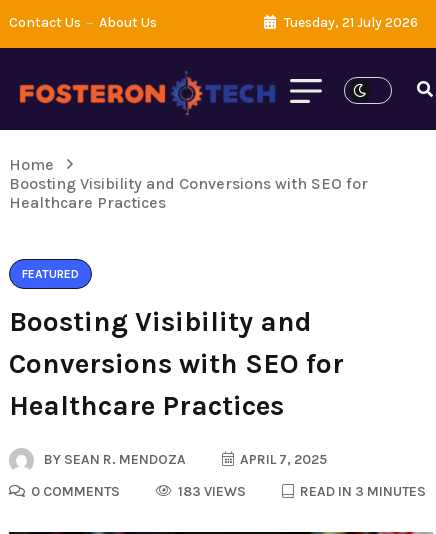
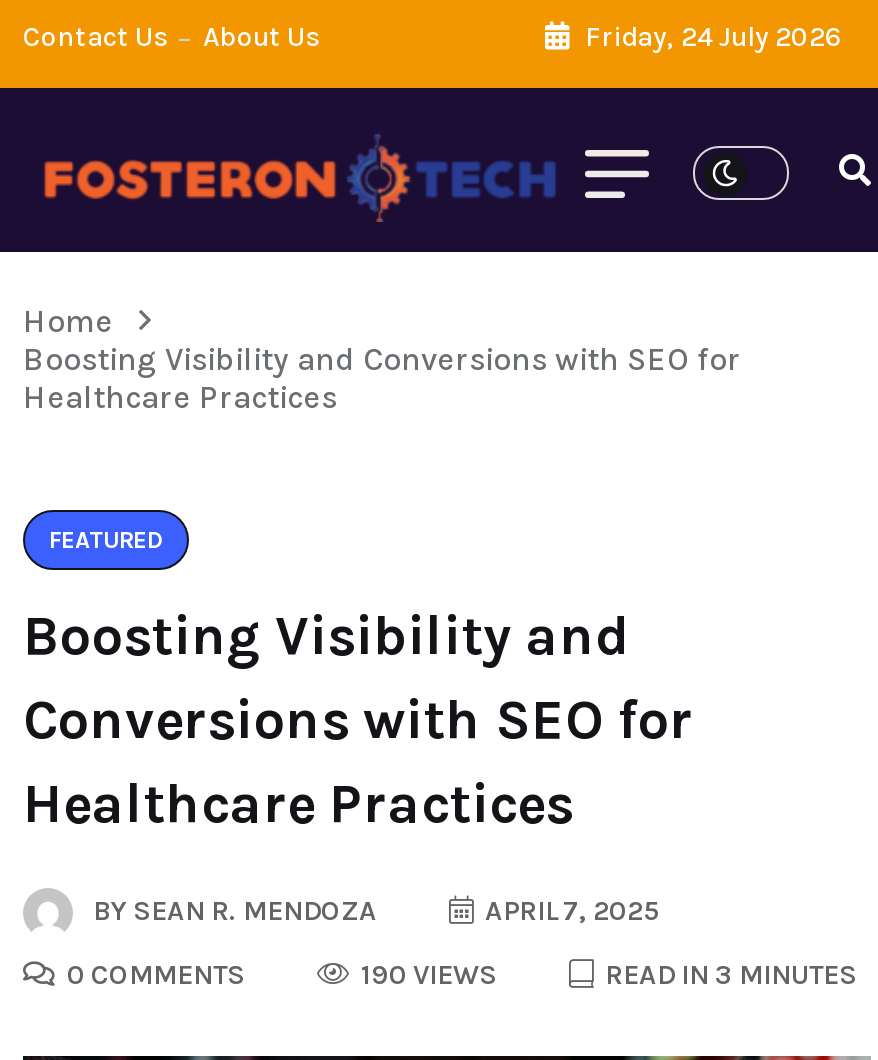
- Tuesday, 21 July 2026
+ Friday, 24 July 2026

- 183 VIEWS
+ 190 VIEWS
